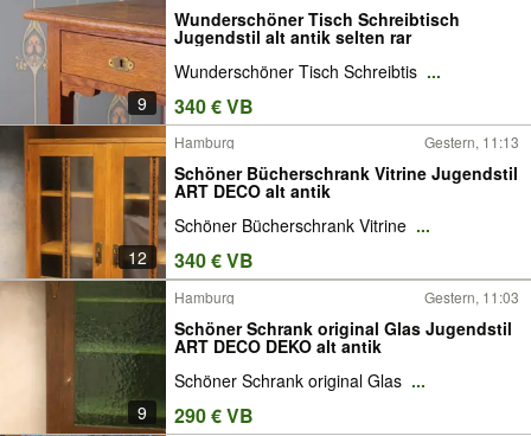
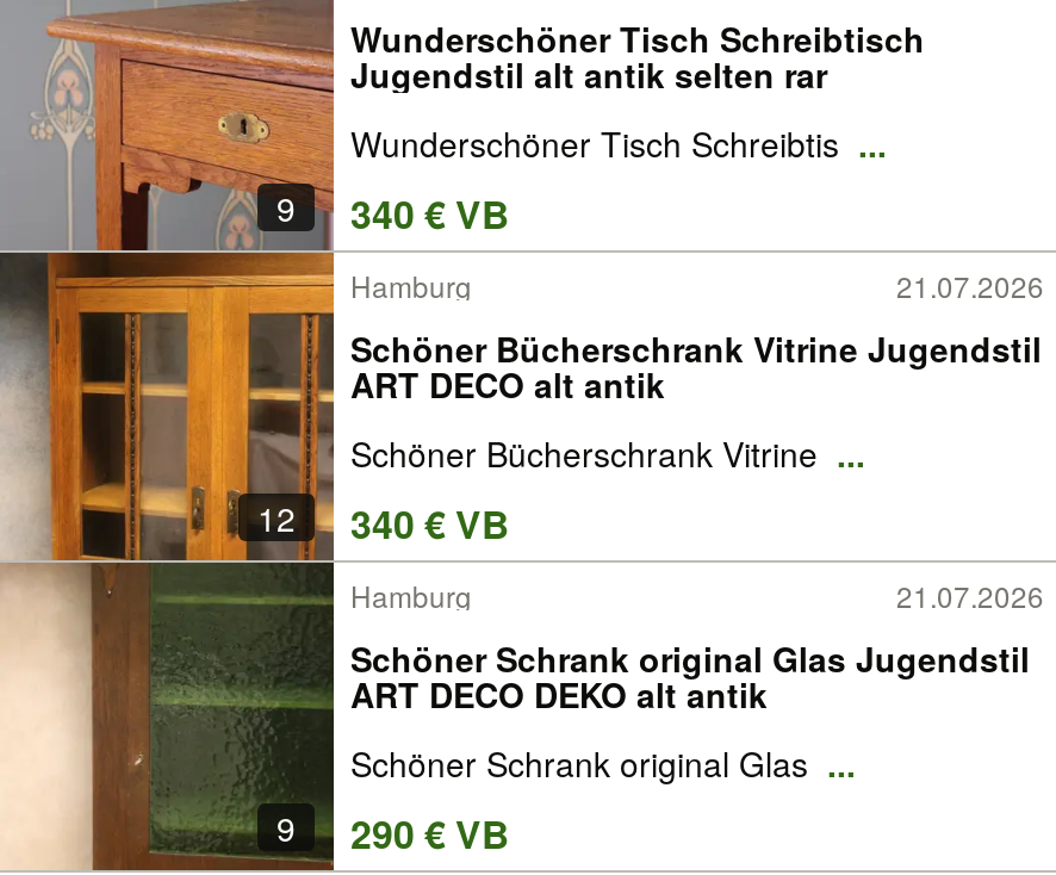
- Gestern, 11:13
+ 21.07.2026

- Gestern, 11:03
+ 21.07.2026
